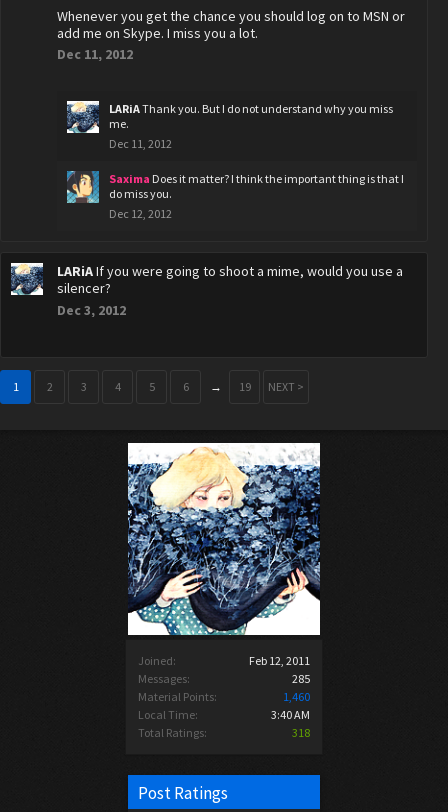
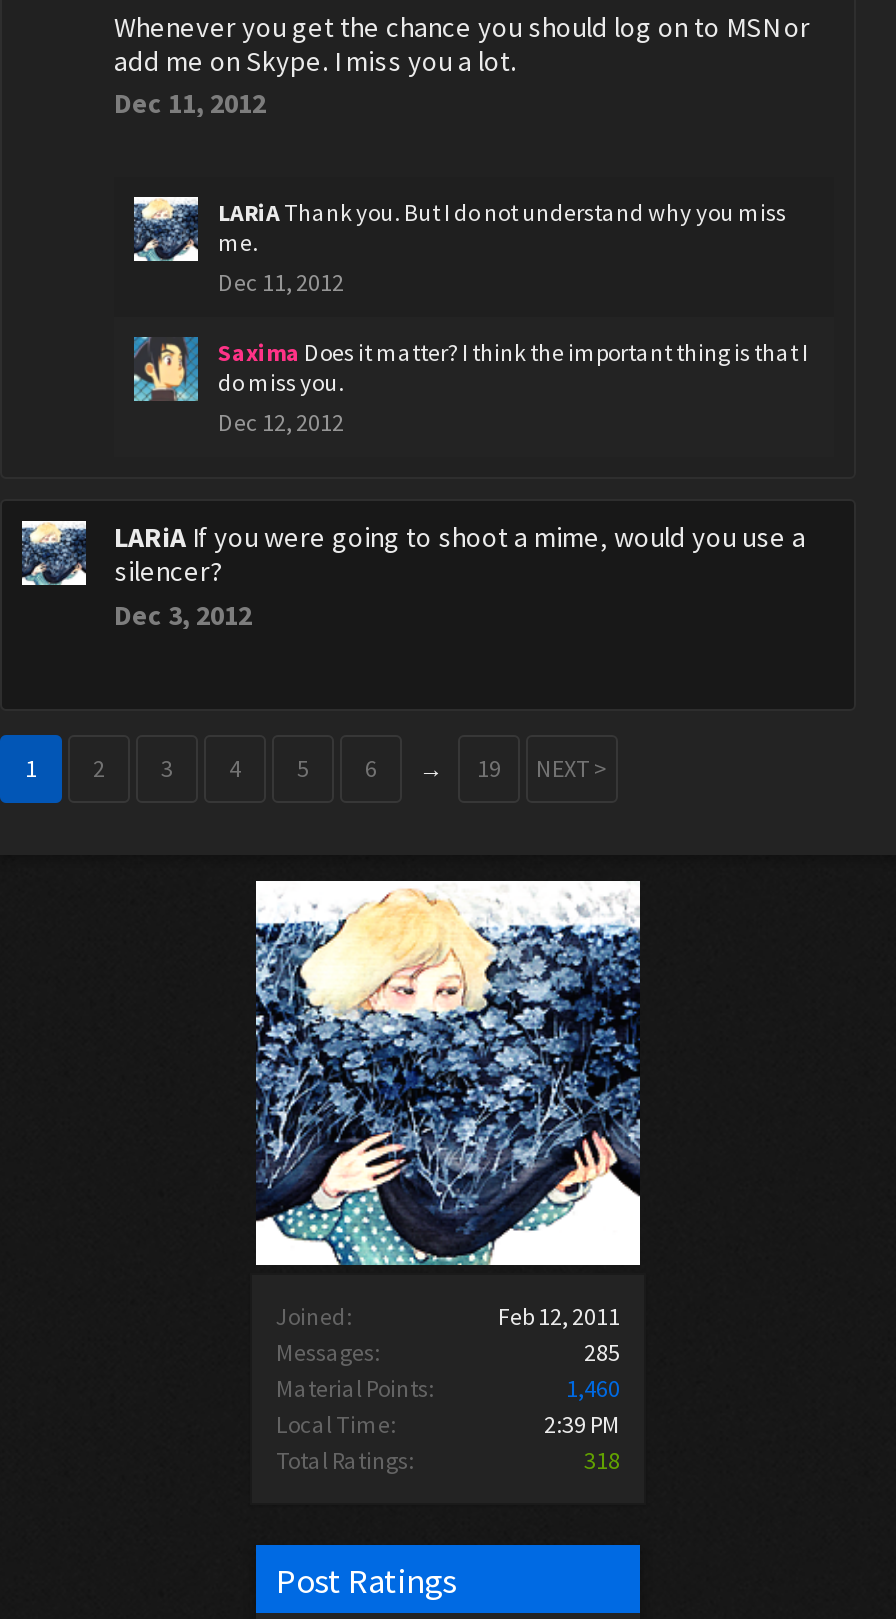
- 3:40 AM
+ 2:39 PM
